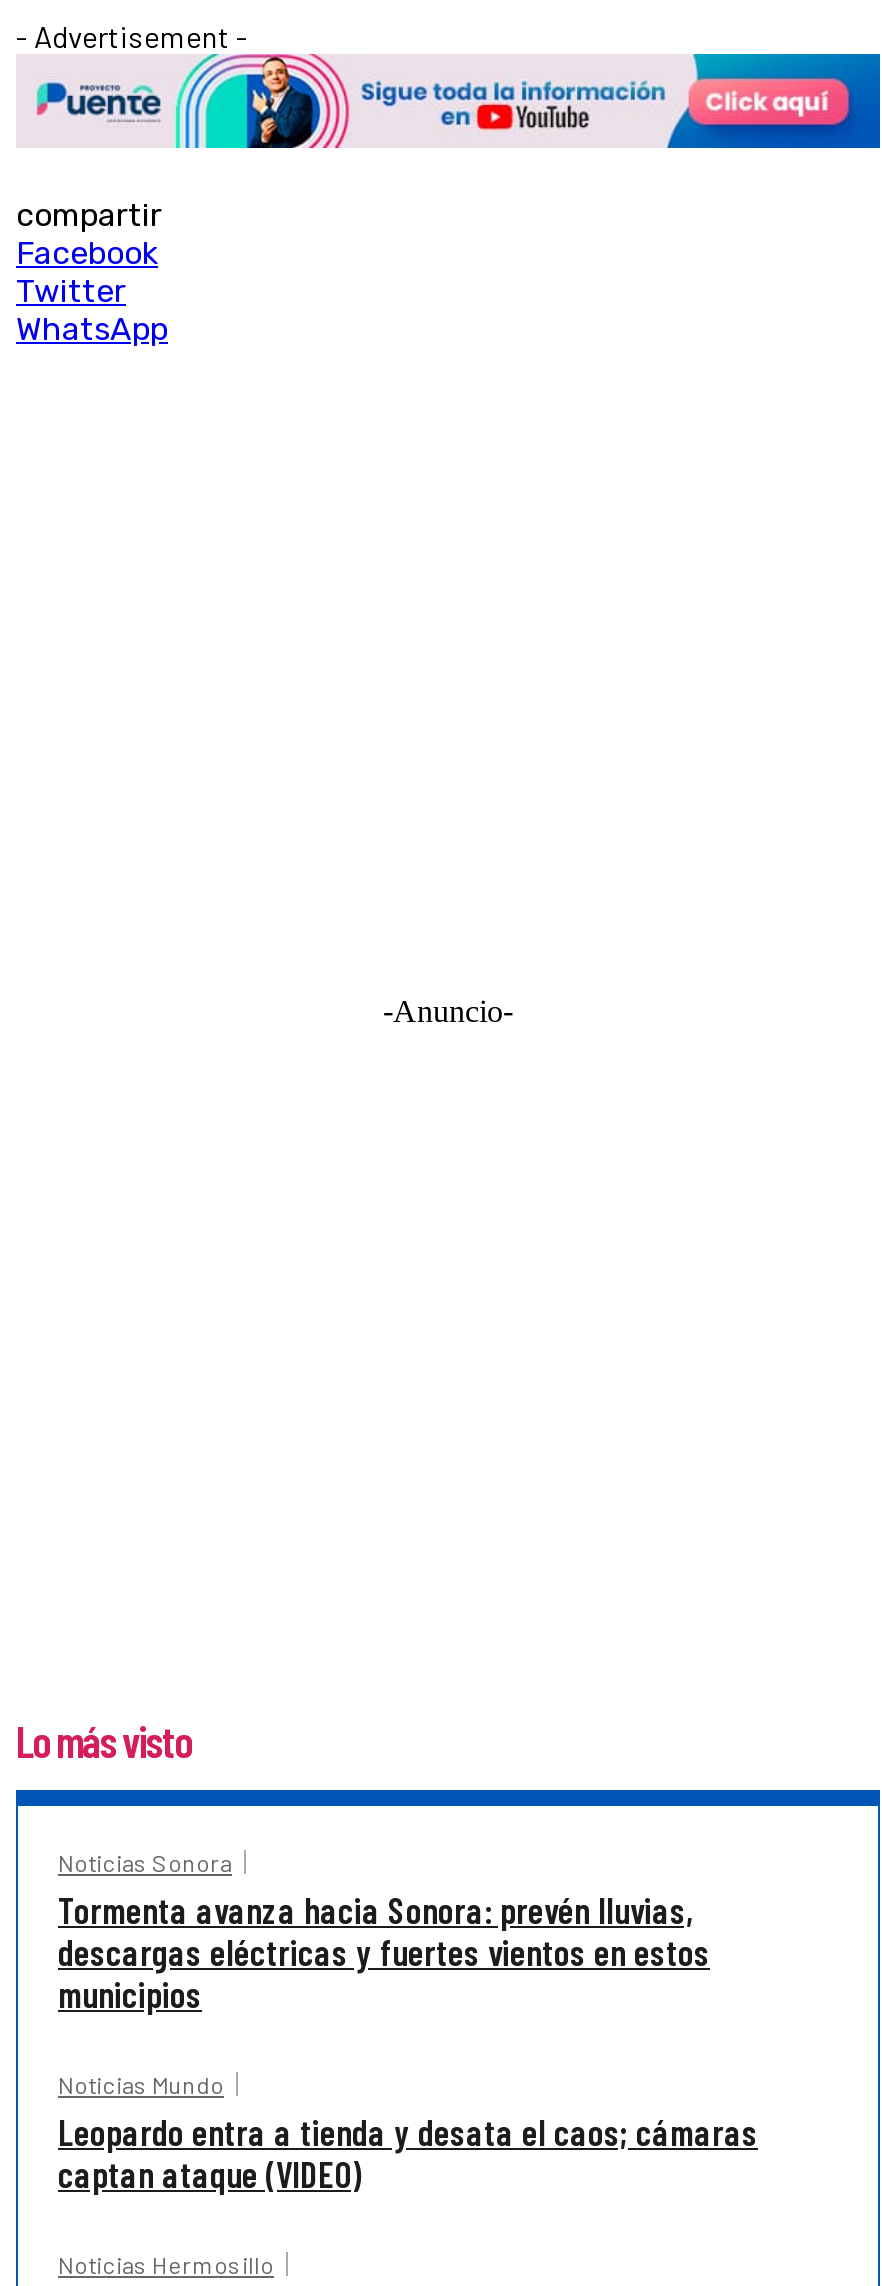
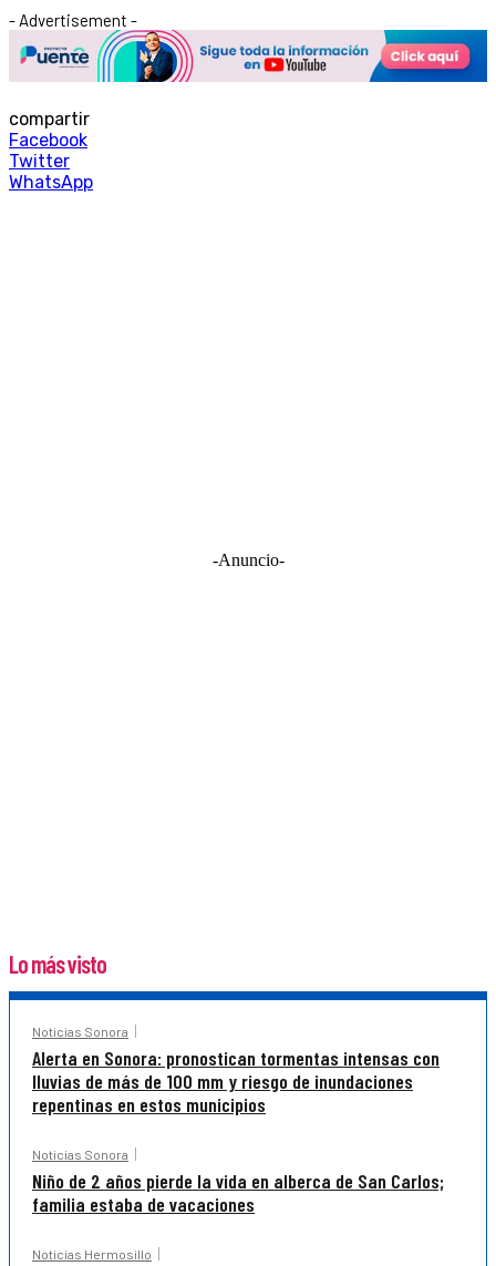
- Tormenta avanza hacia Sonora: prevén lluvias,
- descargas eléctricas y fuertes vientos en estos
- municipios
+ Alerta en Sonora: pronostican tormentas intensas con
+ lluvias de más de 100 mm y riesgo de inundaciones
+ repentinas en estos municipios

- Noticias Mundo
- Leopardo entra a tienda y desata el caos; cámaras
- captan ataque (VIDEO)
+ Noticias Sonora
+ Niño de 2 años pierde la vida en alberca de San Carlos;
+ familia estaba de vacaciones
